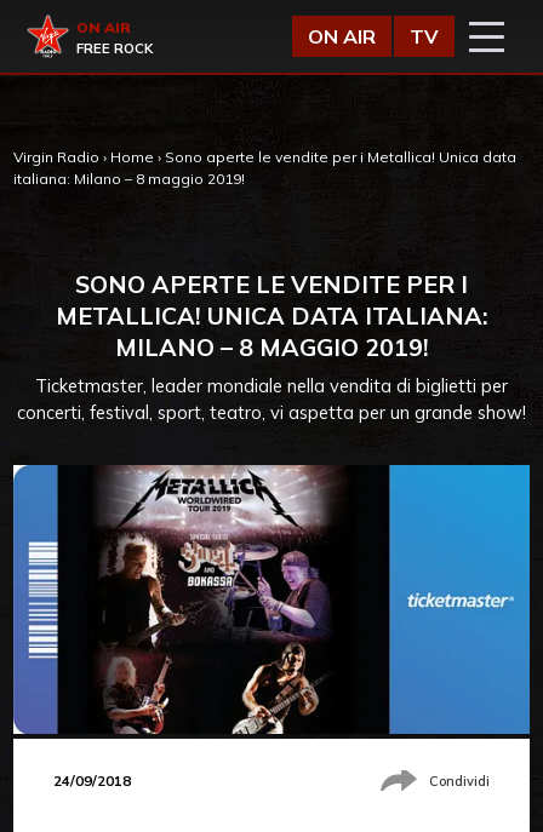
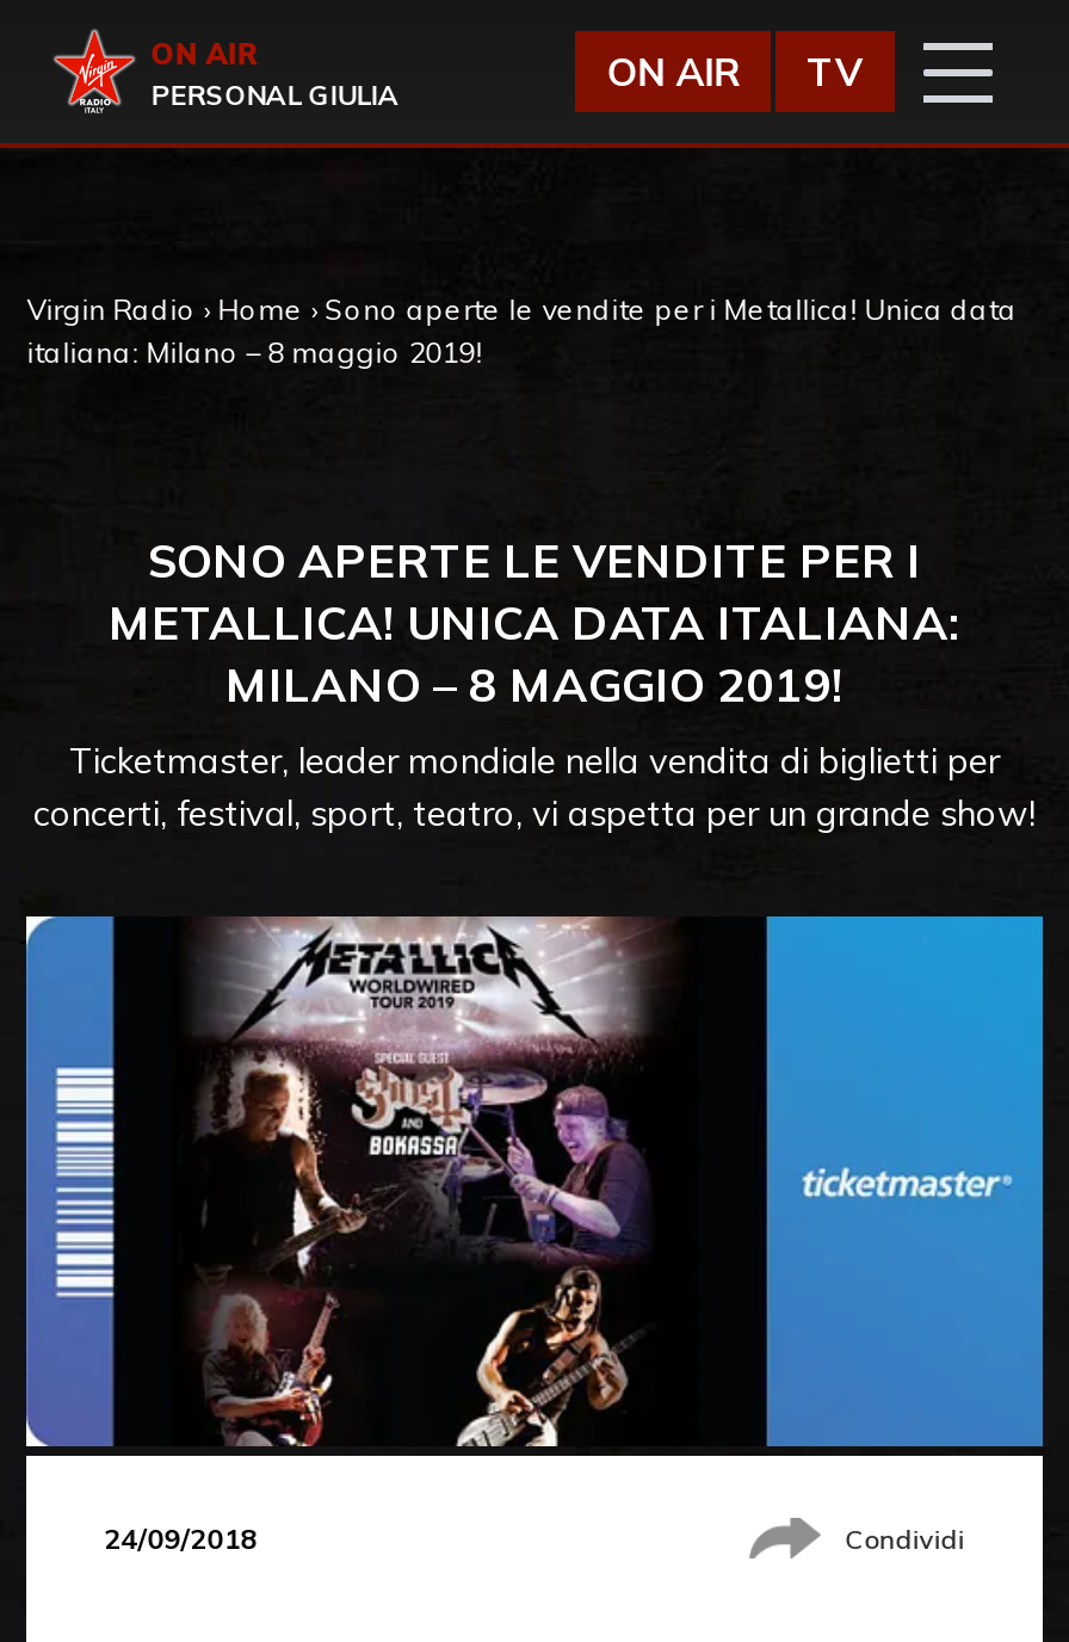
- FREE ROCK
+ PERSONAL GIULIA
